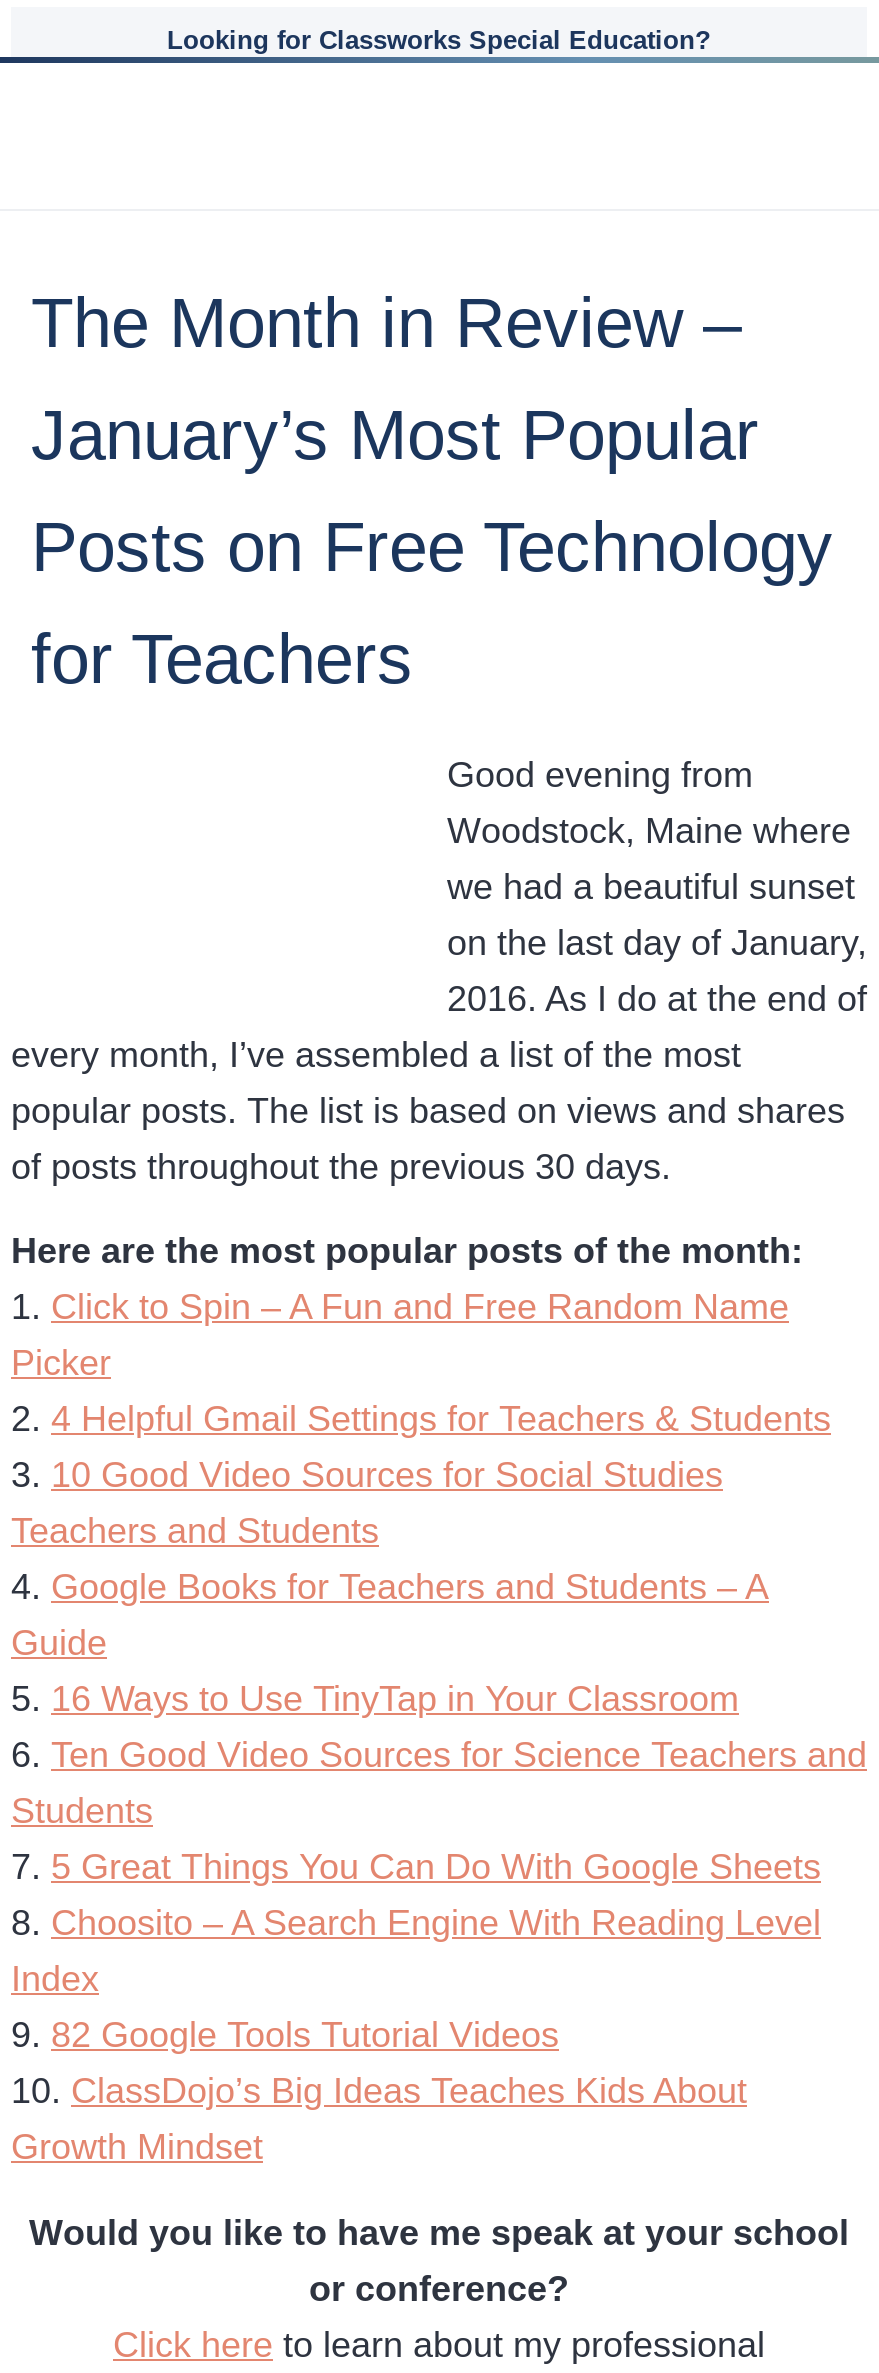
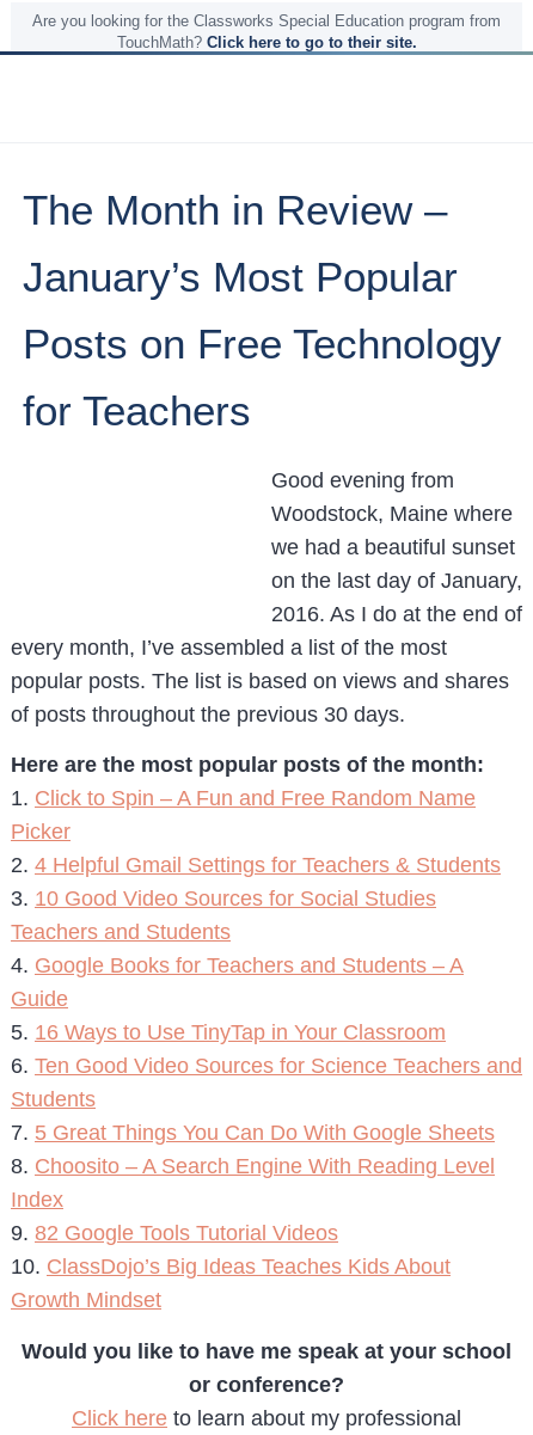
- Looking for Classworks Special Education?
+ Are you looking for the Classworks Special Education program from
+ TouchMath? Click here to go to their site.
